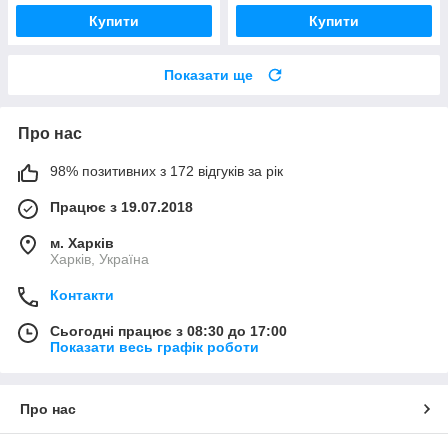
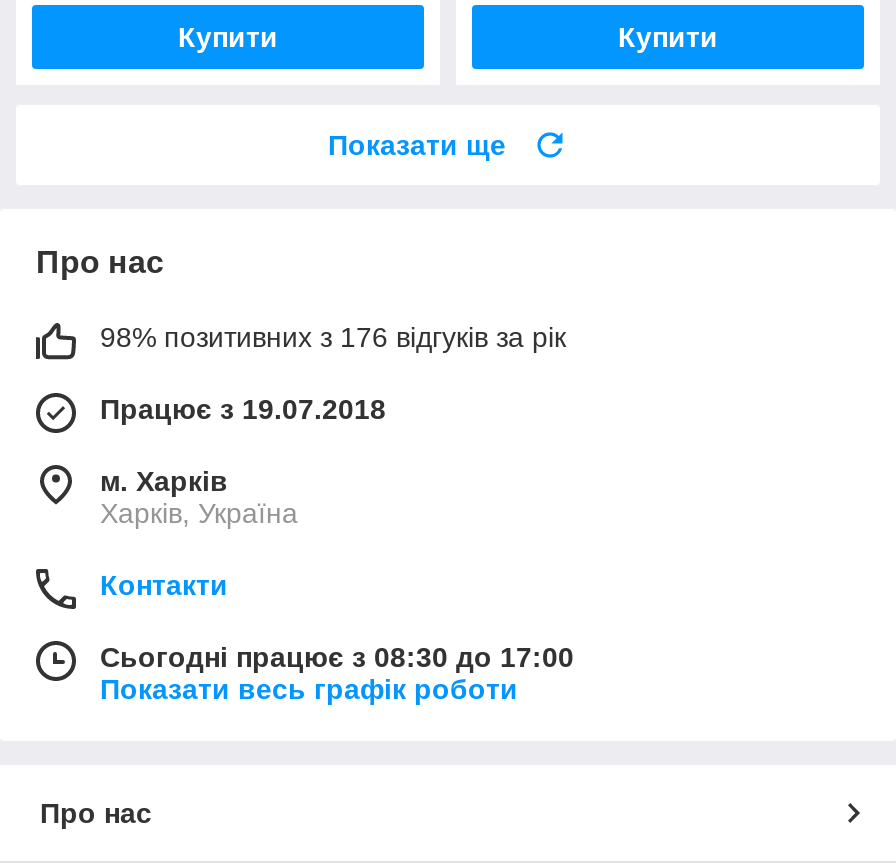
- 98% позитивних з 172 відгуків за рік
+ 98% позитивних з 176 відгуків за рік
